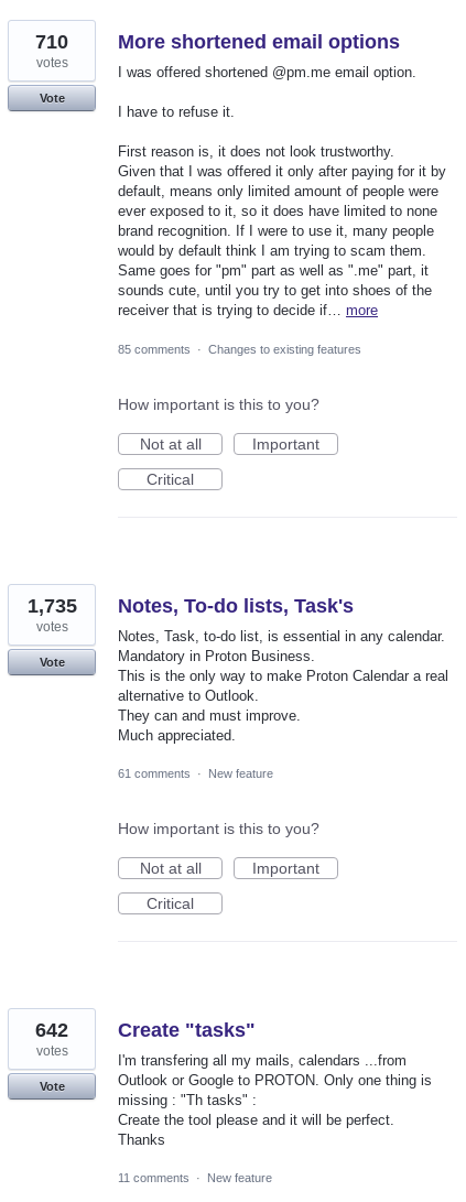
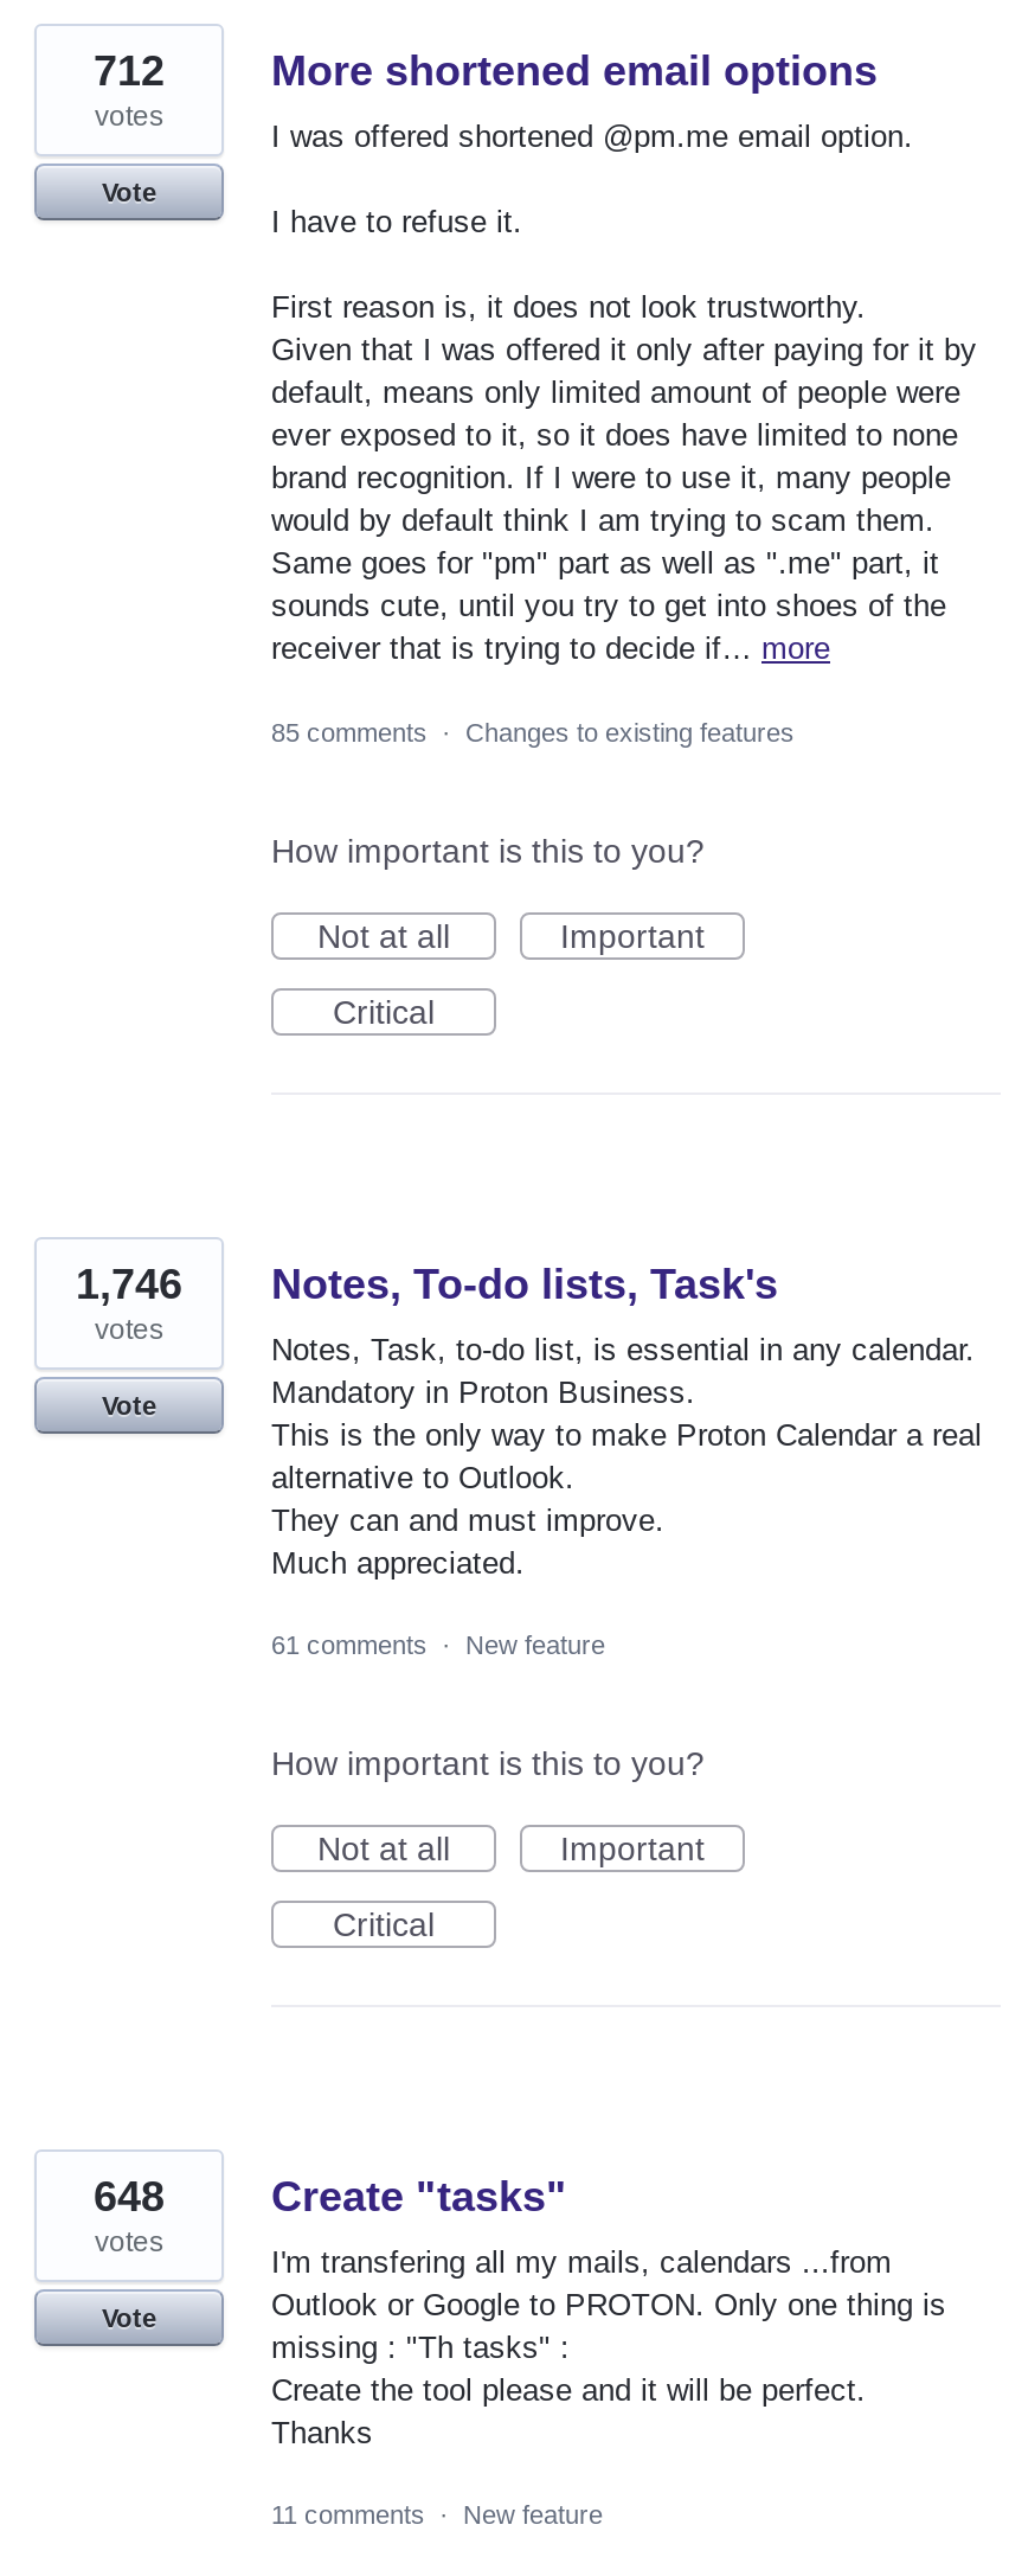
- 710
+ 712

- 1,735 Notes, To-do lists, Task's
+ 1,746 Notes, To-do lists, Task's

- 642
+ 648
